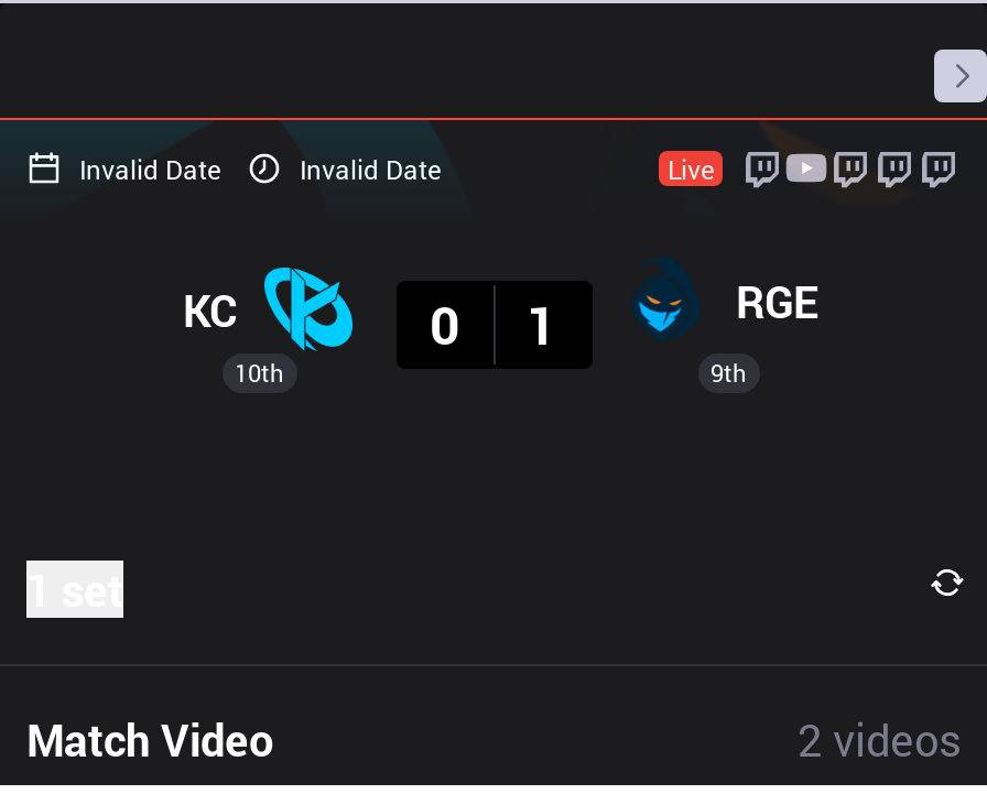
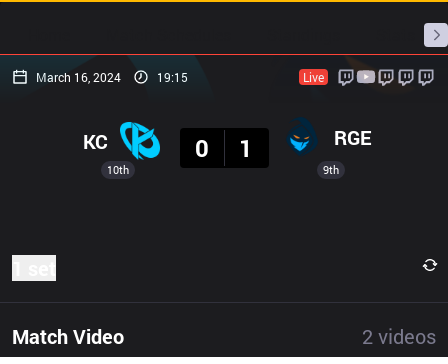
- Invalid Date
- Invalid Date
+ March 16, 2024
+ 19:15
